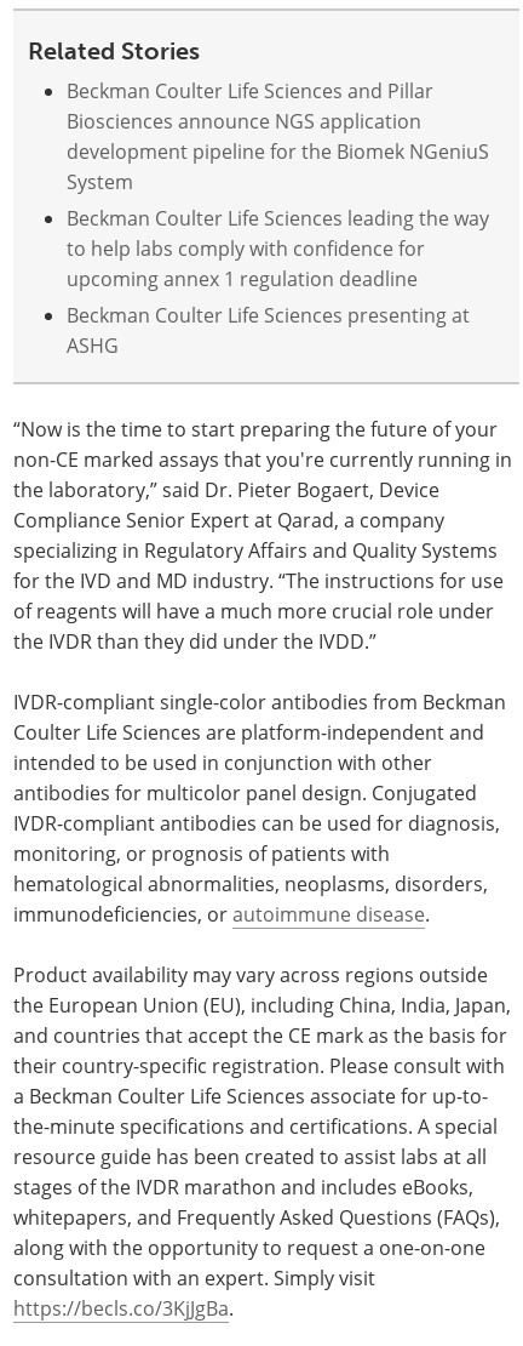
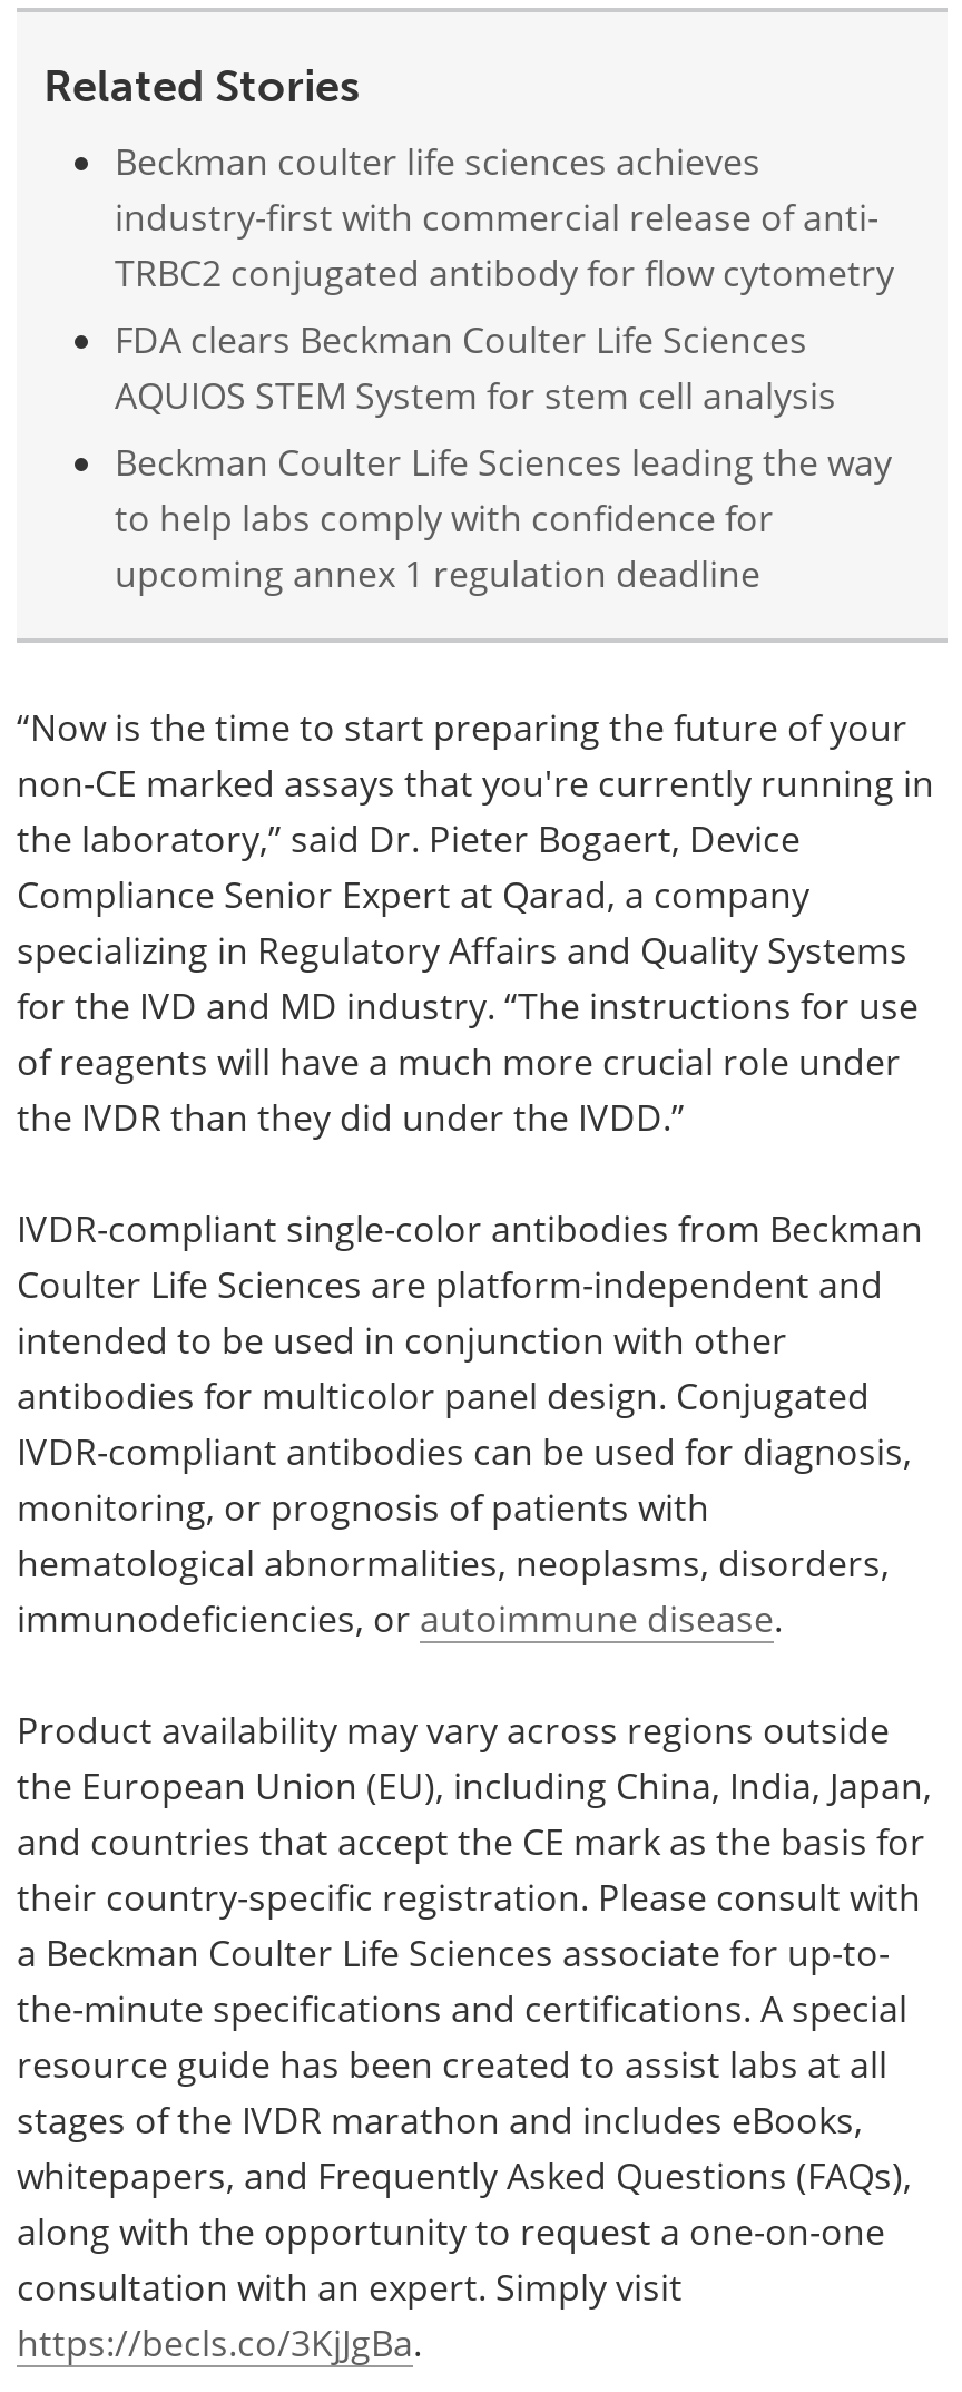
- Beckman Coulter Life Sciences and Pillar
- Biosciences announce NGS application
- development pipeline for the Biomek NGeniuS
- System
+ Beckman coulter life sciences achieves
+ industry-first with commercial release of anti-
+ TRBC2 conjugated antibody for flow cytometry
+ FDA clears Beckman Coulter Life Sciences
+ AQUIOS STEM System for stem cell analysis

moved down: Beckman Coulter Life Sciences leading the way | to help labs comply with confidence for | upcoming annex 1 regulation deadline

- Beckman Coulter Life Sciences presenting at
- ASHG
